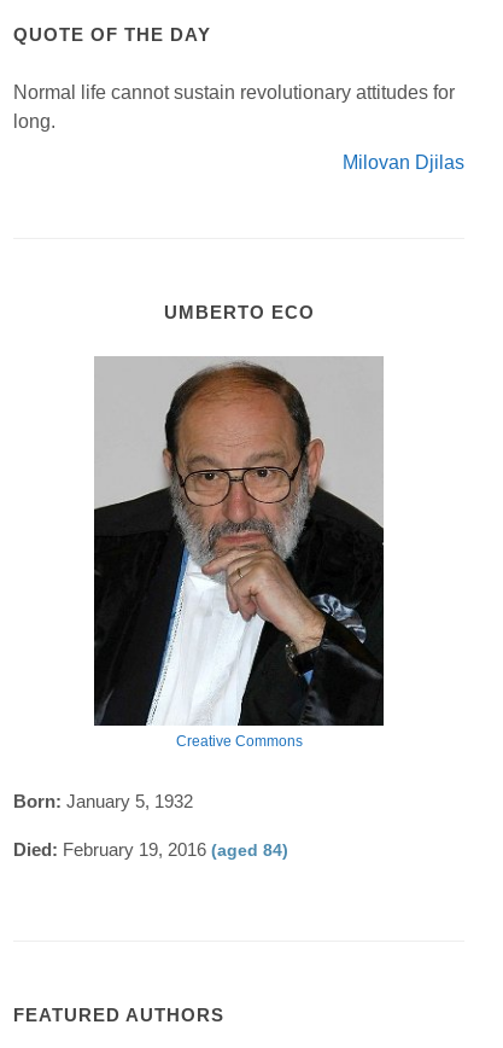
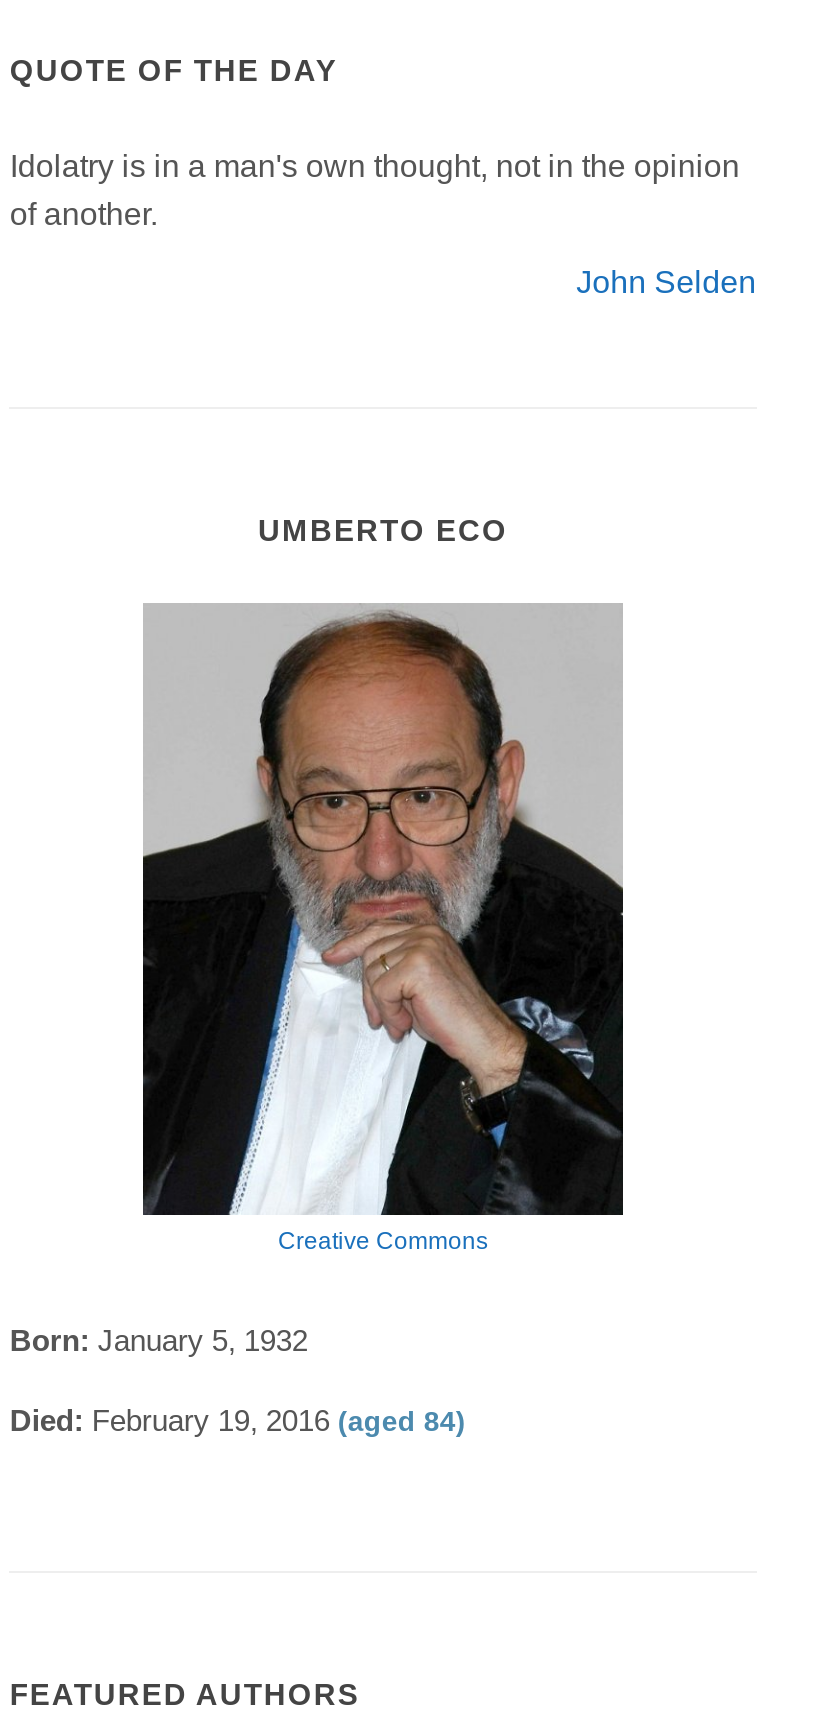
- Normal life cannot sustain revolutionary attitudes for
- long.
+ Idolatry is in a man's own thought, not in the opinion
+ of another.

- Milovan Djilas
+ John Selden
